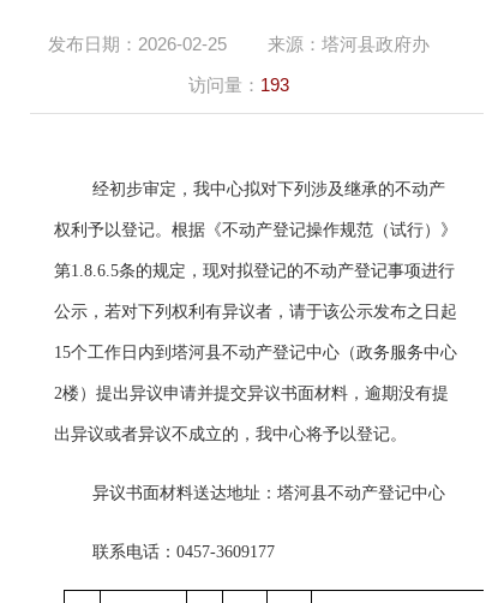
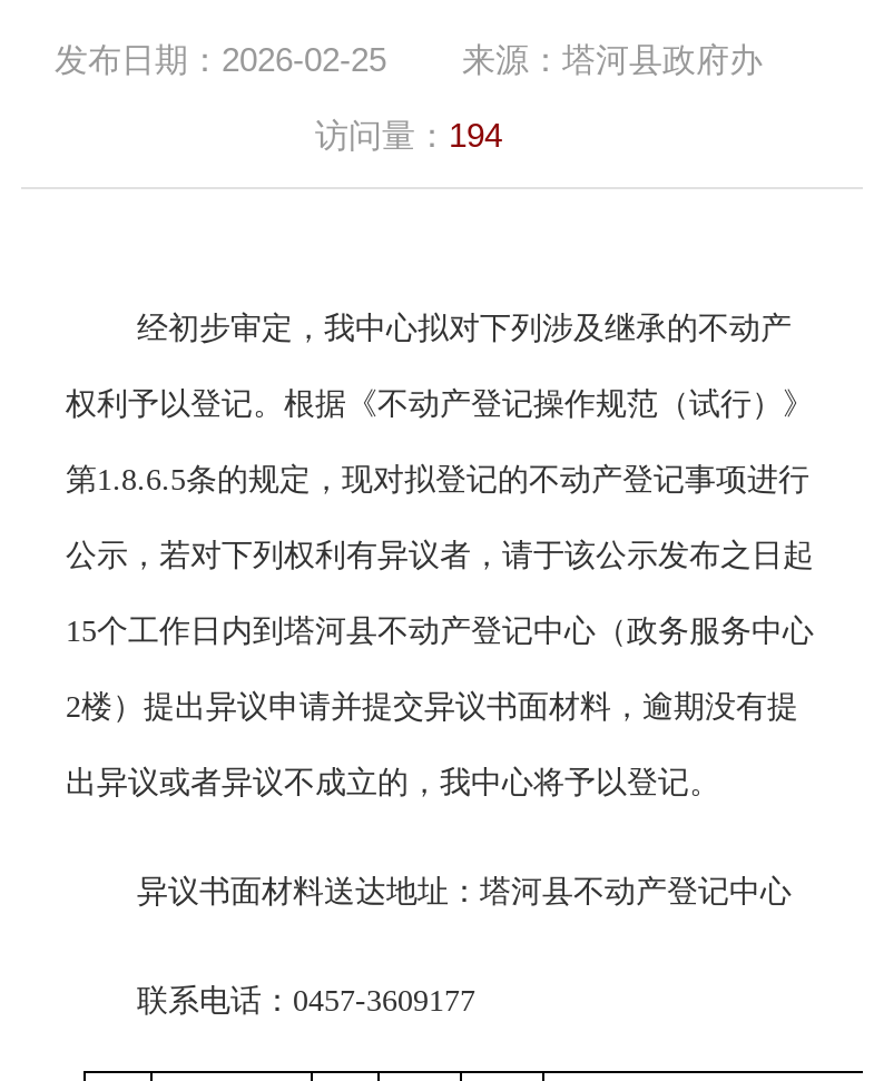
- 访问量：193
+ 访问量：194
